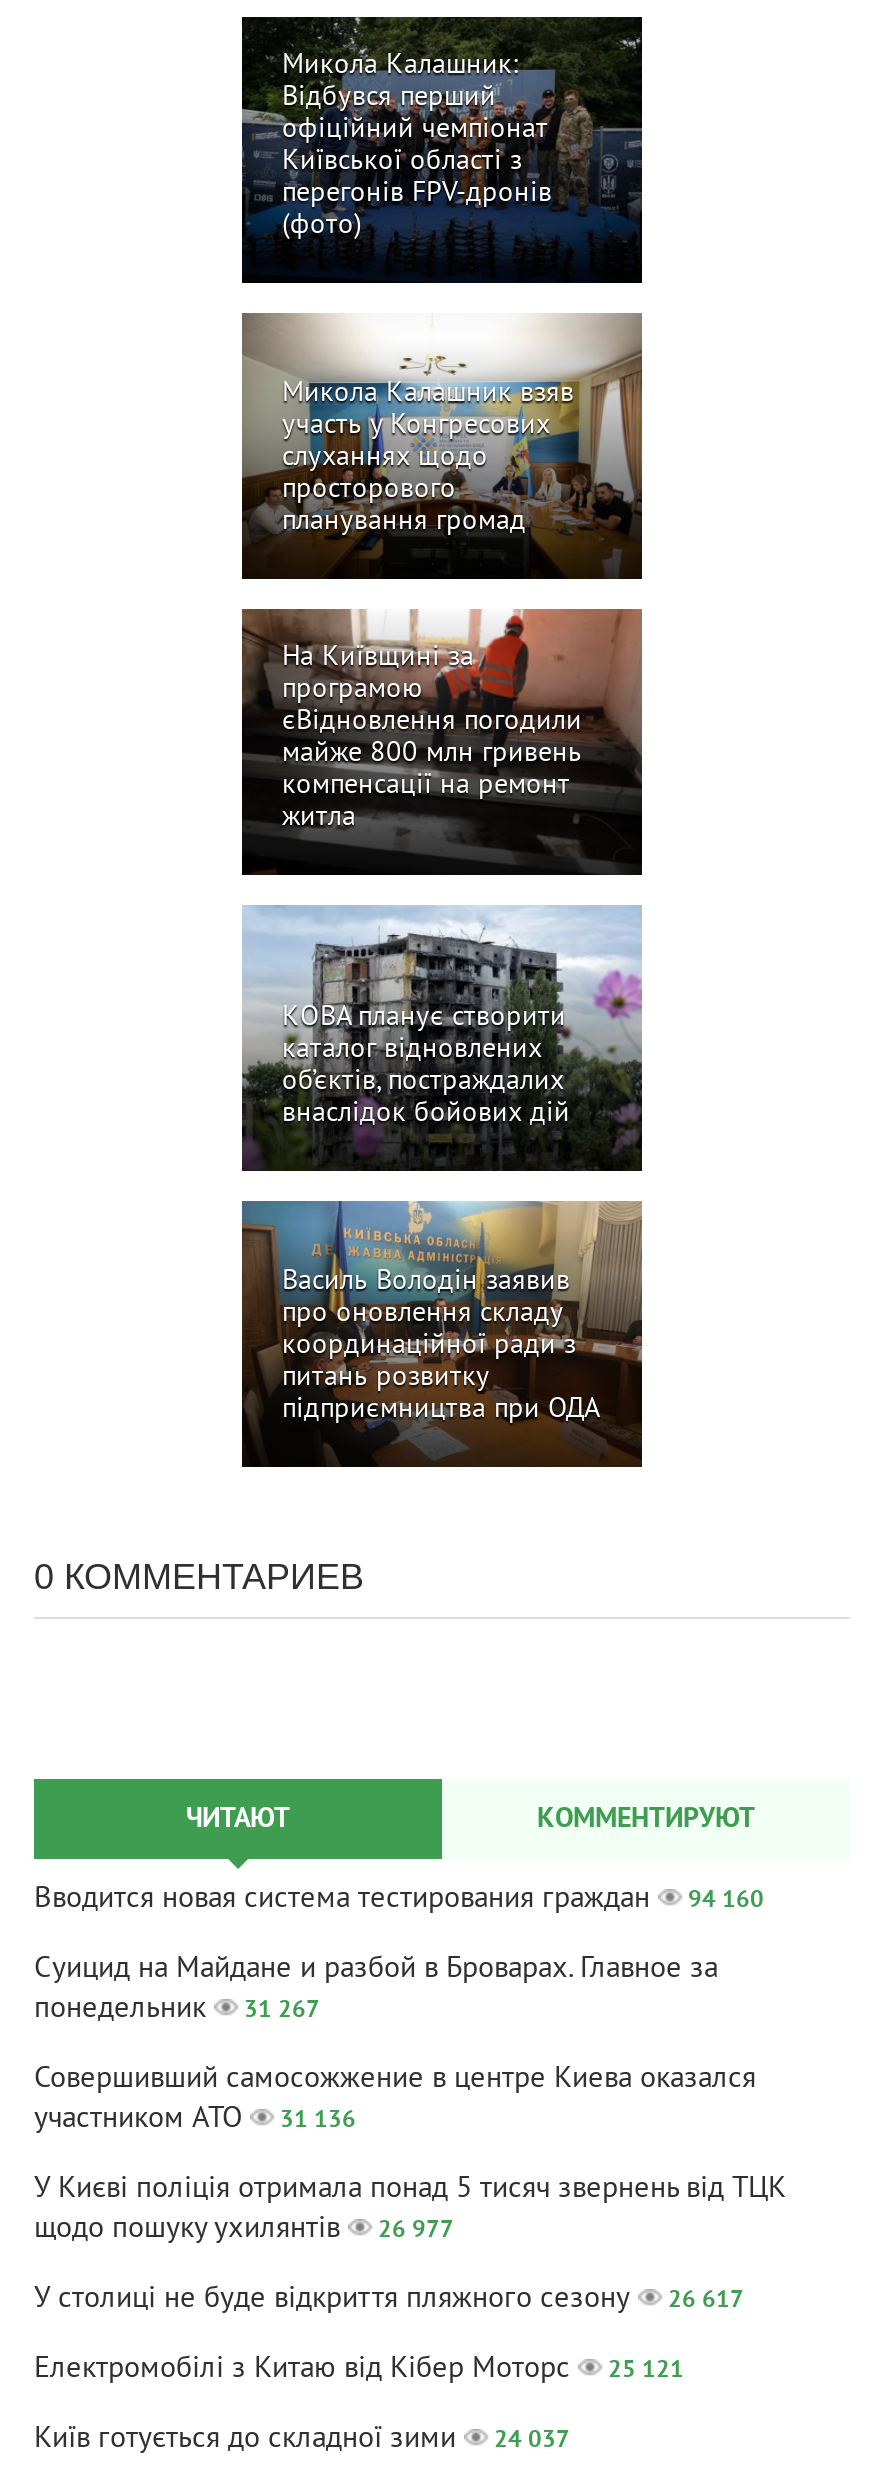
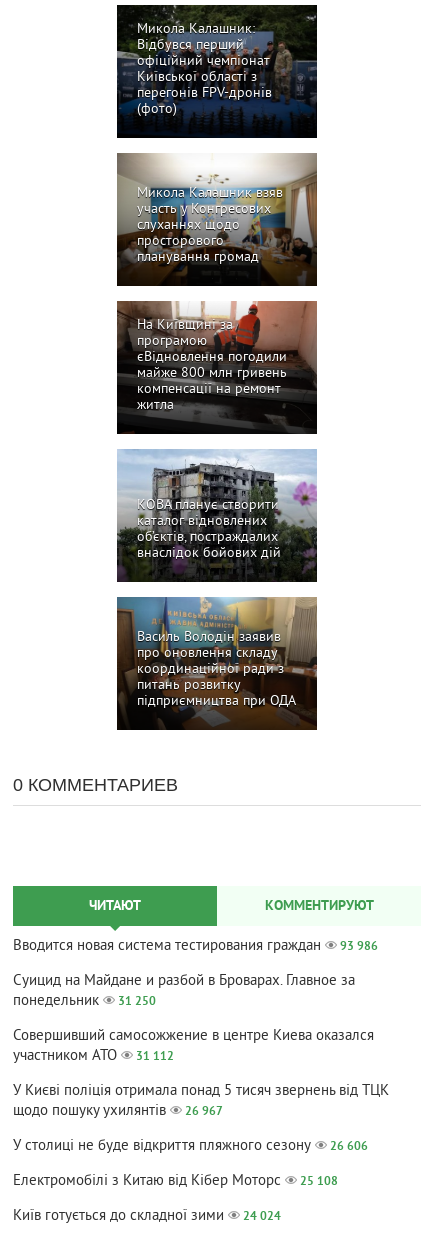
- Вводится новая система тестирования граждан 94 160
+ Вводится новая система тестирования граждан 93 986

- понедельник 31 267
+ понедельник 31 250

- участником АТО 31 136
+ участником АТО 31 112

- щодо пошуку ухилянтів 26 977
+ щодо пошуку ухилянтів 26 967

- У столиці не буде відкриття пляжного сезону 26 617
+ У столиці не буде відкриття пляжного сезону 26 606

- Електромобілі з Китаю від Кібер Моторс 25 121
+ Електромобілі з Китаю від Кібер Моторс 25 108

- Київ готується до складної зими 24 037
+ Київ готується до складної зими 24 024
